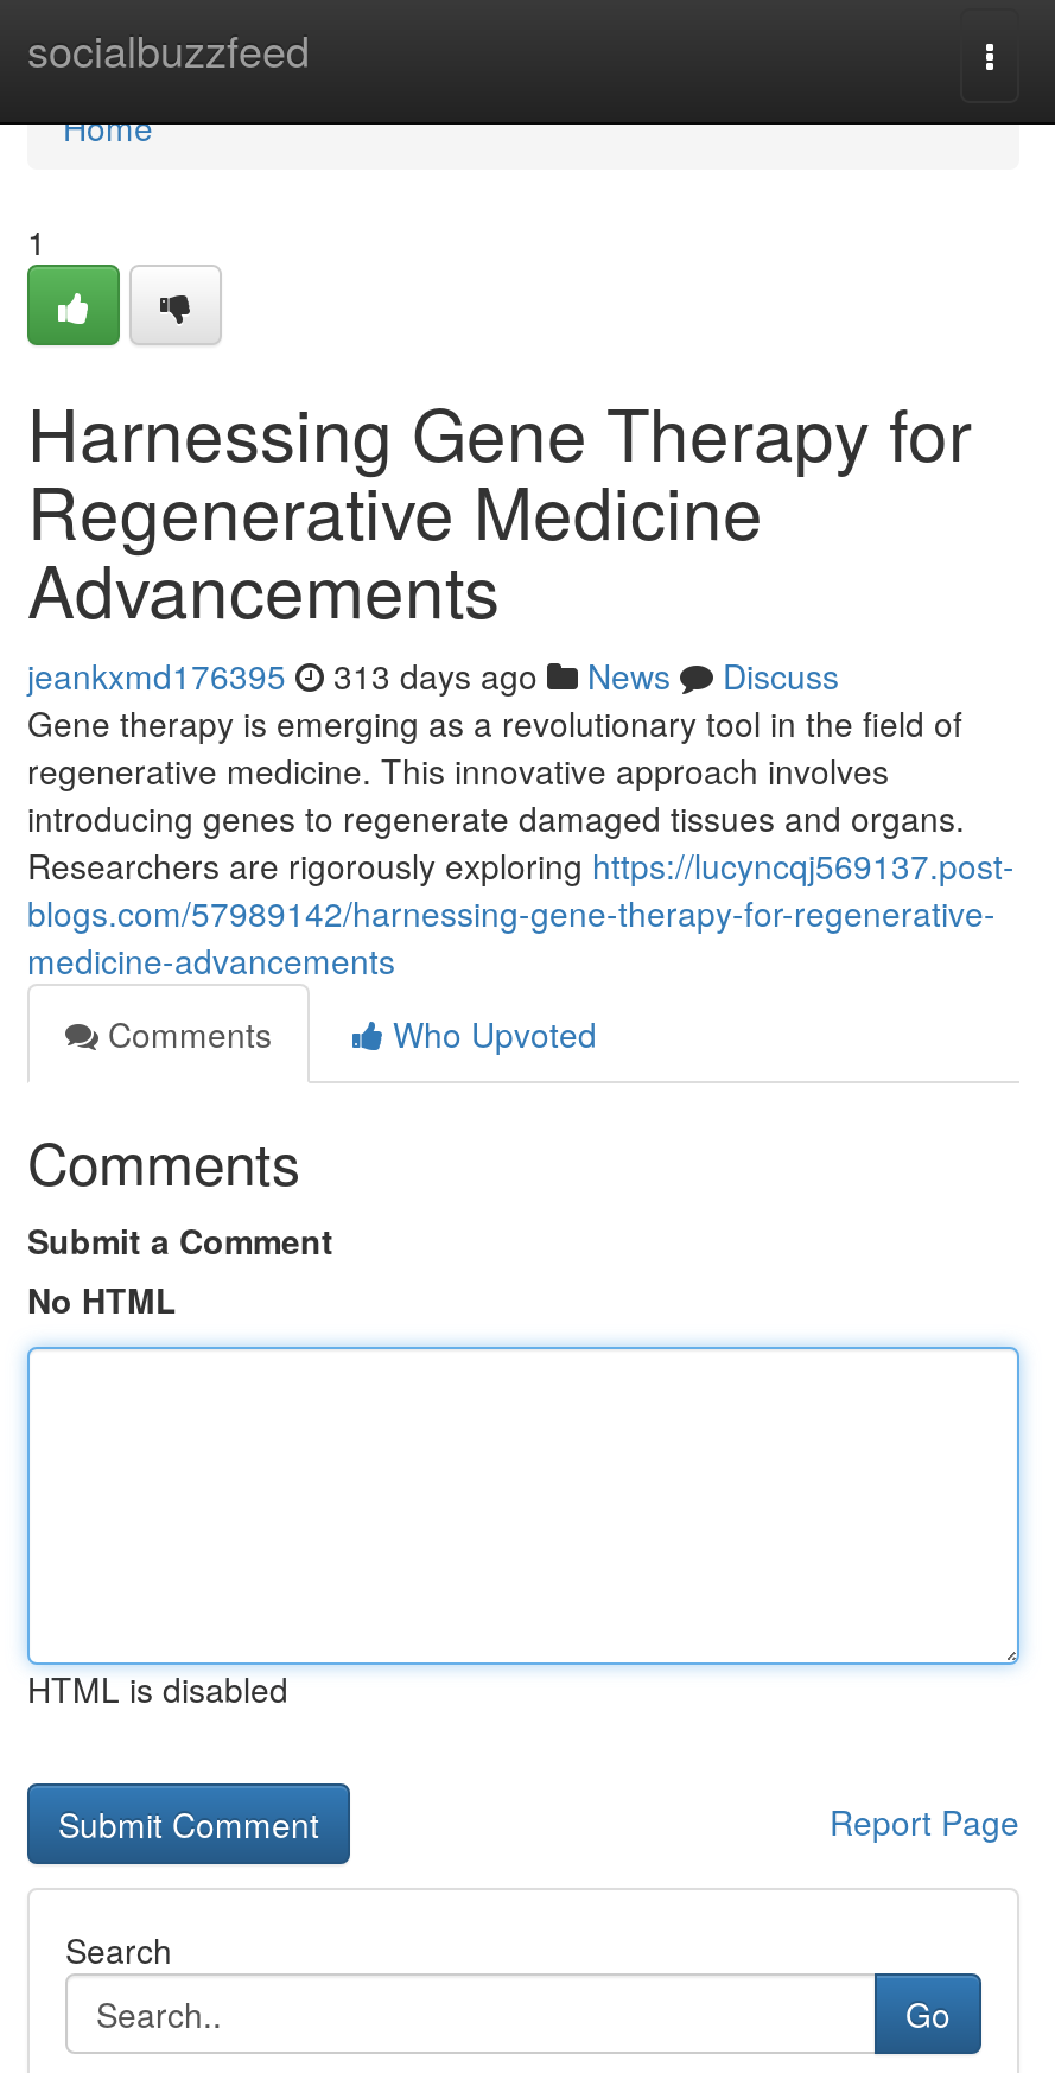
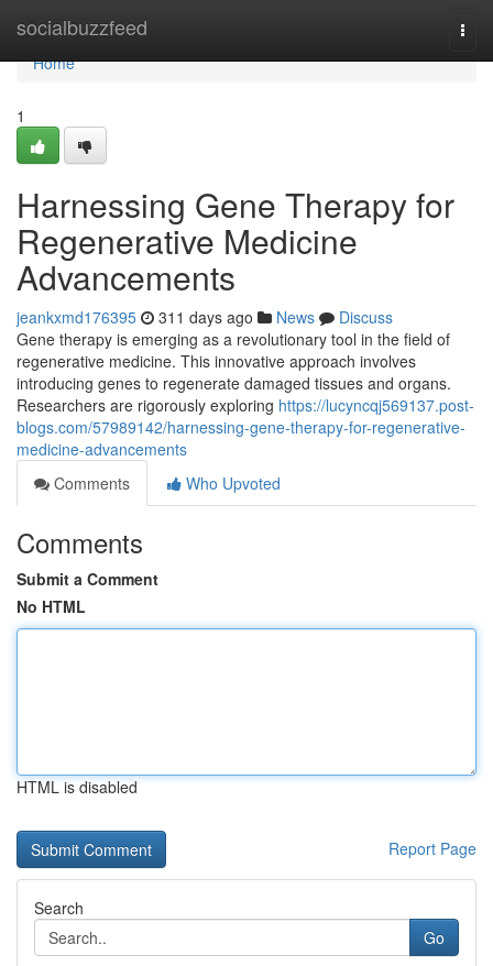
- jeankxmd176395 313 days ago News Discuss
+ jeankxmd176395 311 days ago News Discuss
